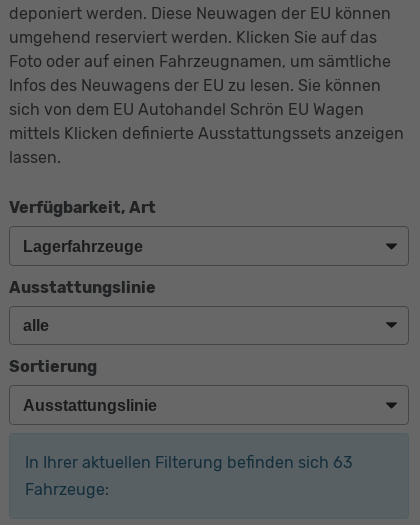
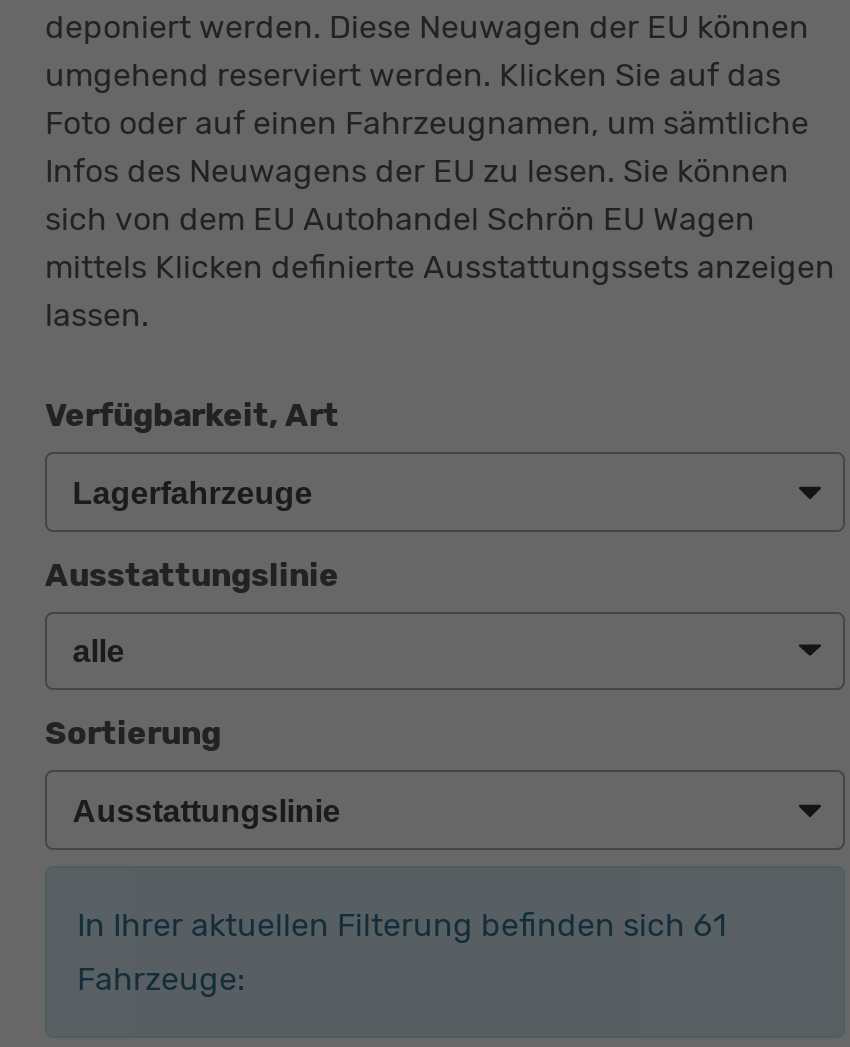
- In Ihrer aktuellen Filterung befinden sich 63
+ In Ihrer aktuellen Filterung befinden sich 61
